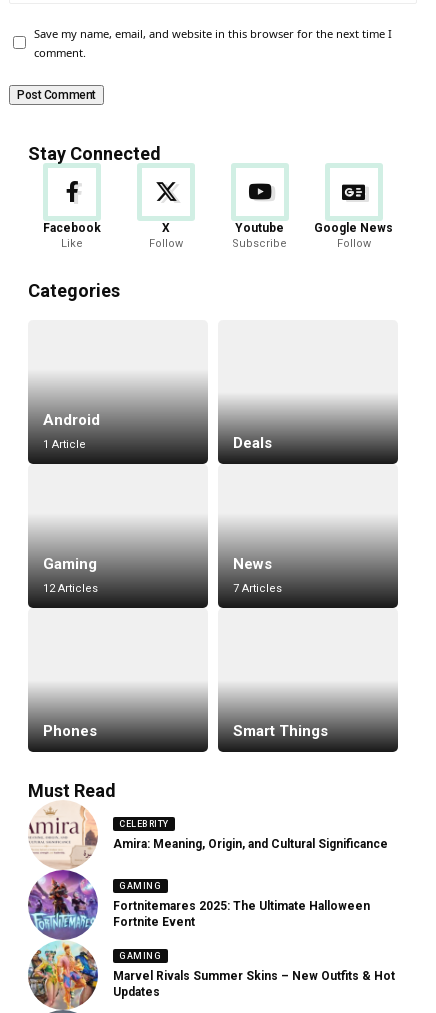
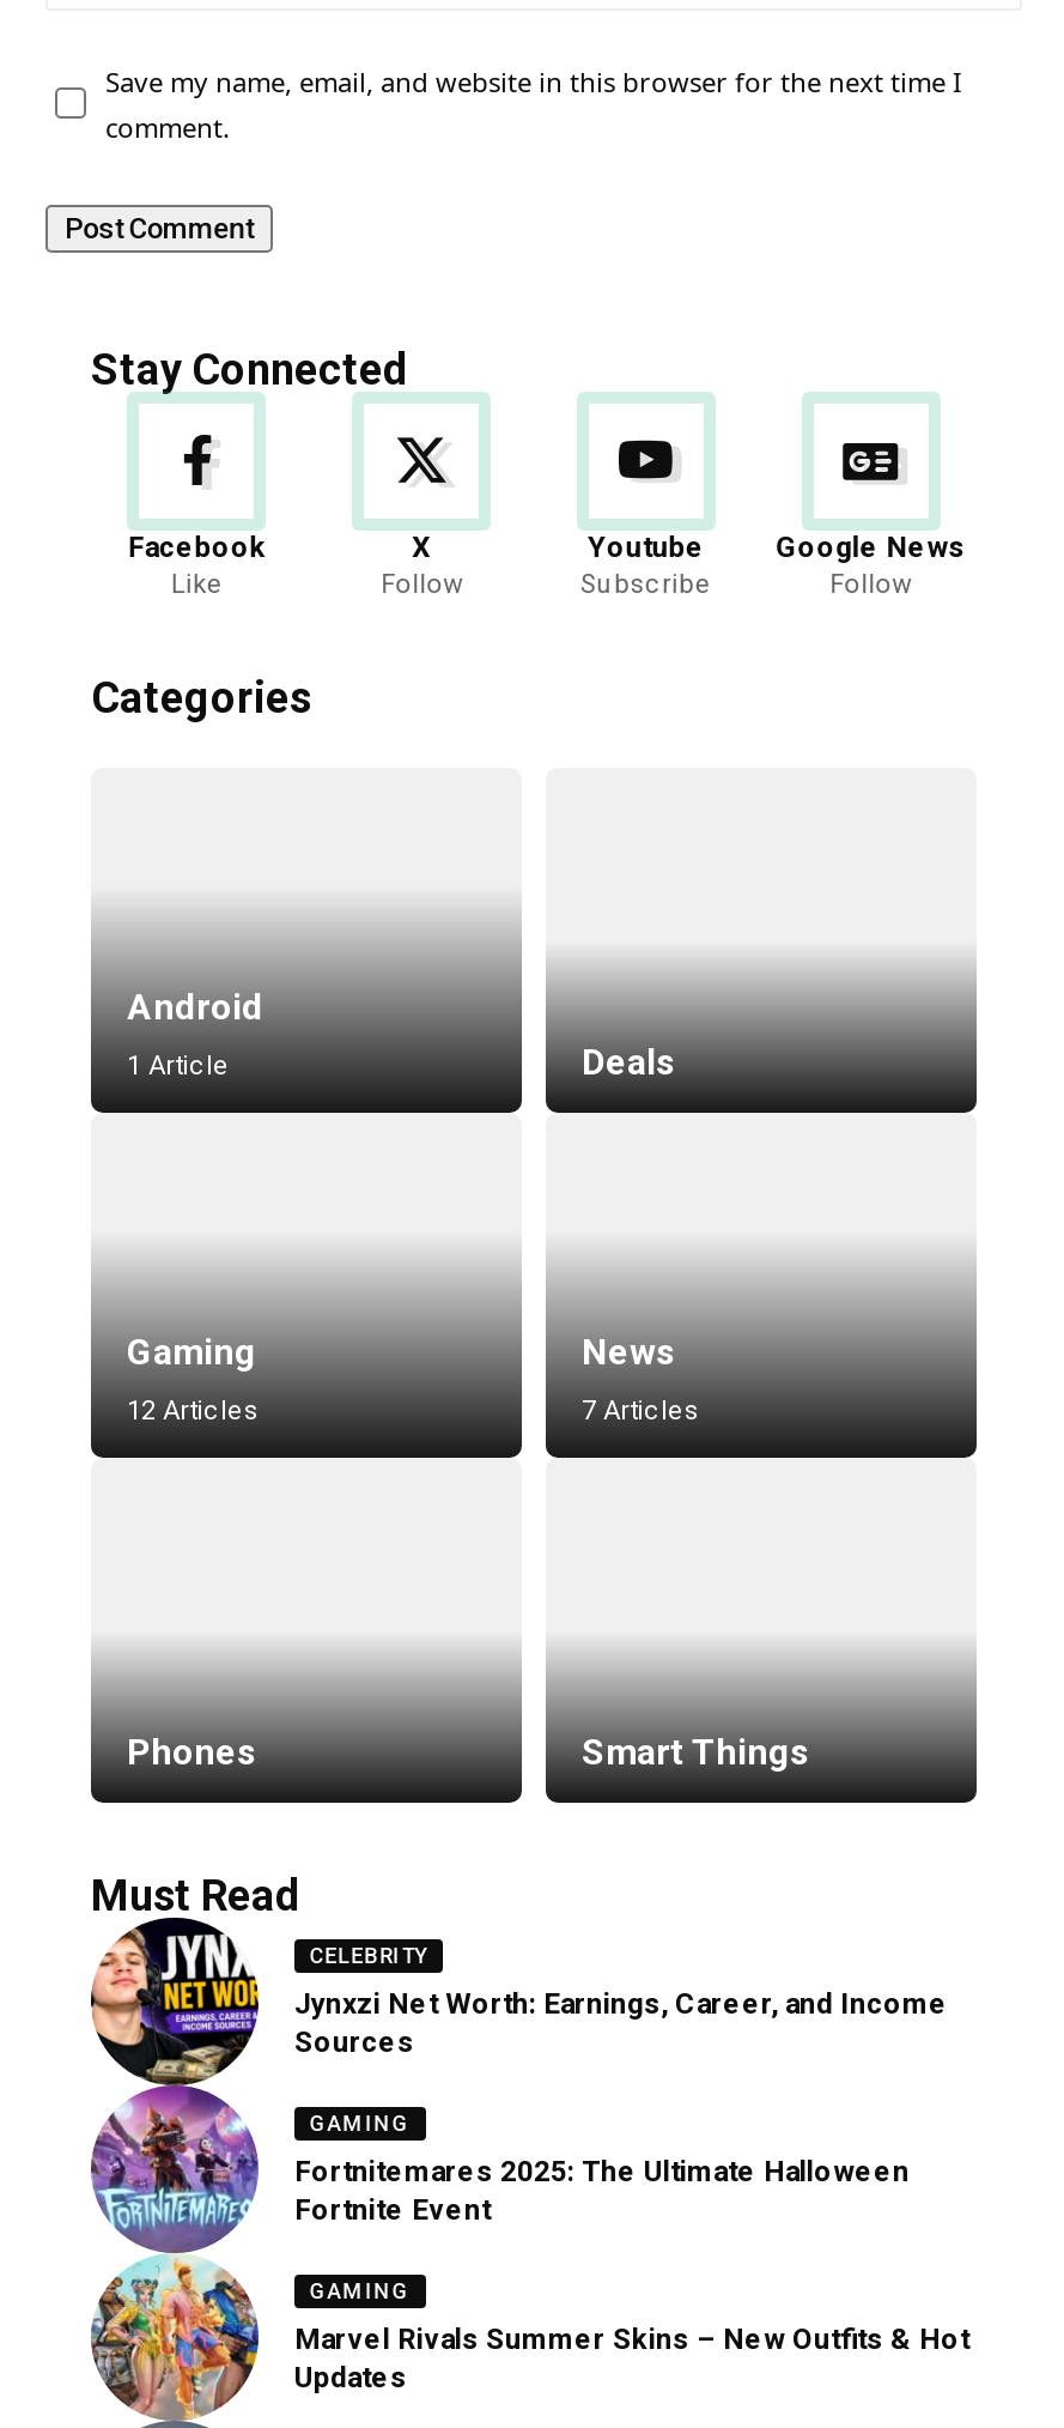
- [image]
- Amira: Meaning, Origin, and Cultural Significance
+ [image]
+ Jynxzi Net Worth: Earnings, Career, and Income
+ Sources
